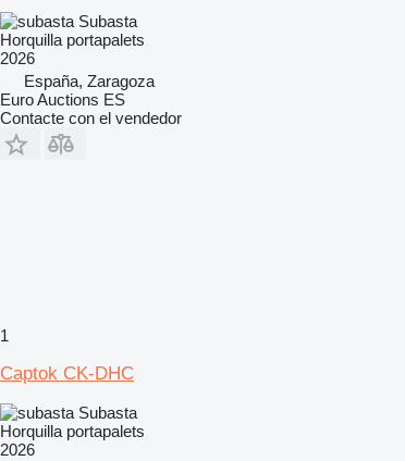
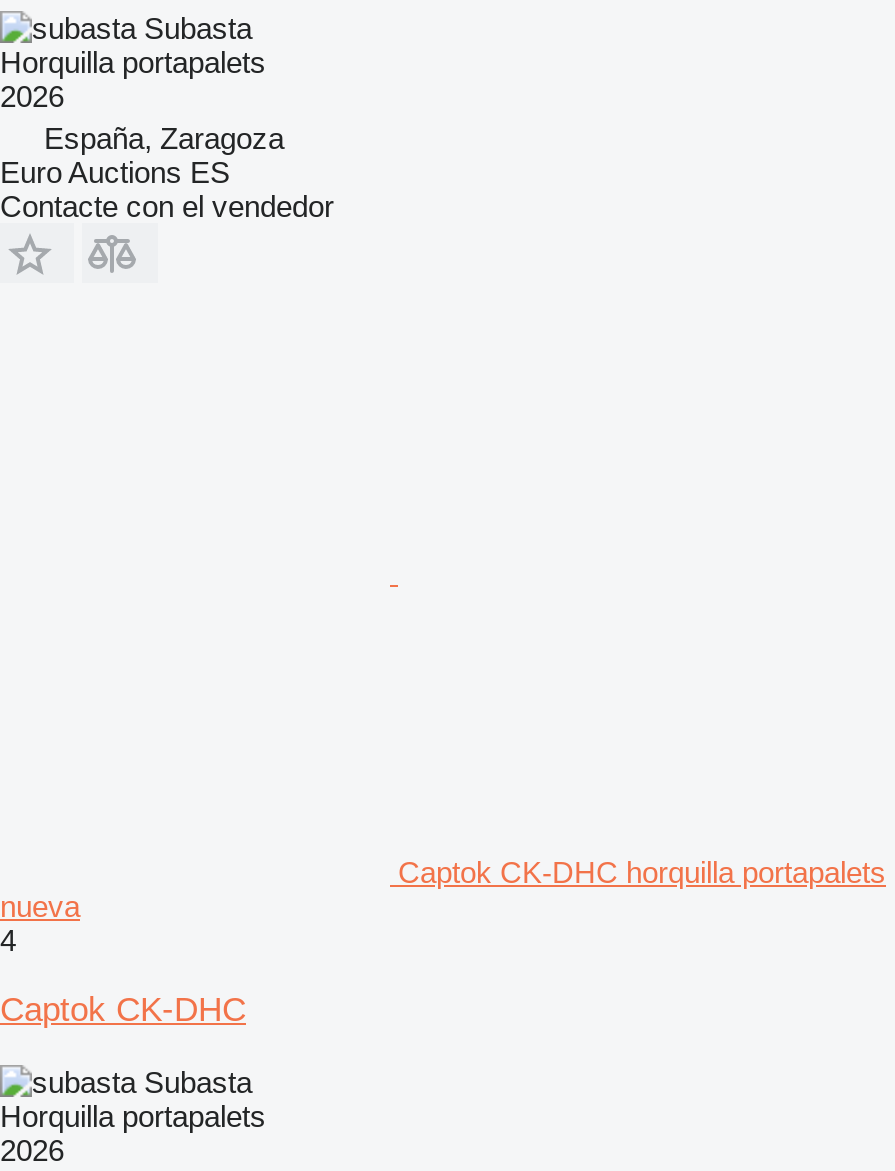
- 1
+ Captok CK-DHC horquilla portapalets
+ nueva
+ 4
